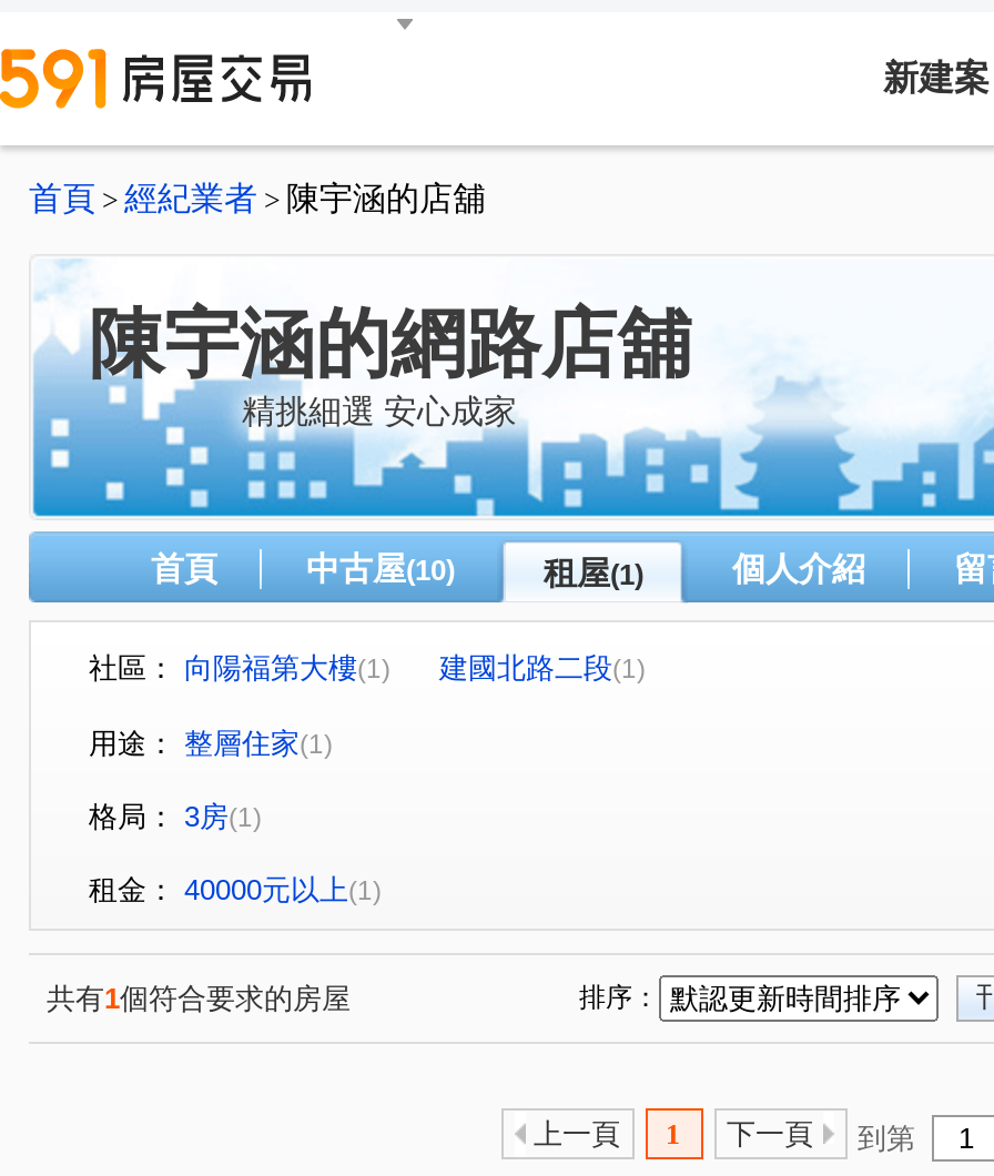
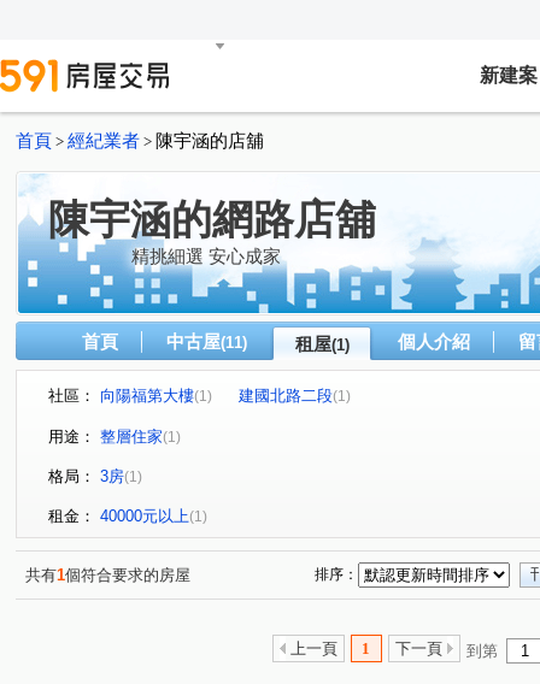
- 中古屋(10)
+ 中古屋(11)
